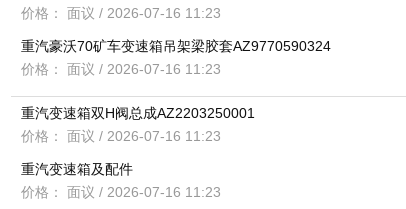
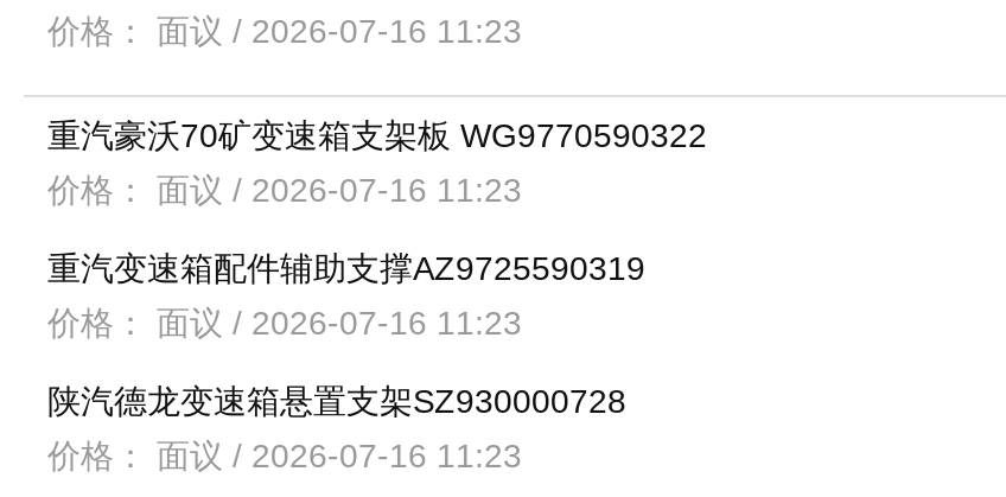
- 重汽豪沃70矿车变速箱吊架梁胶套AZ9770590324
+ 重汽豪沃70矿变速箱支架板 WG9770590322

- 重汽变速箱双H阀总成AZ2203250001
+ 重汽变速箱配件辅助支撑AZ9725590319

- 重汽变速箱及配件
+ 陕汽德龙变速箱悬置支架SZ930000728
